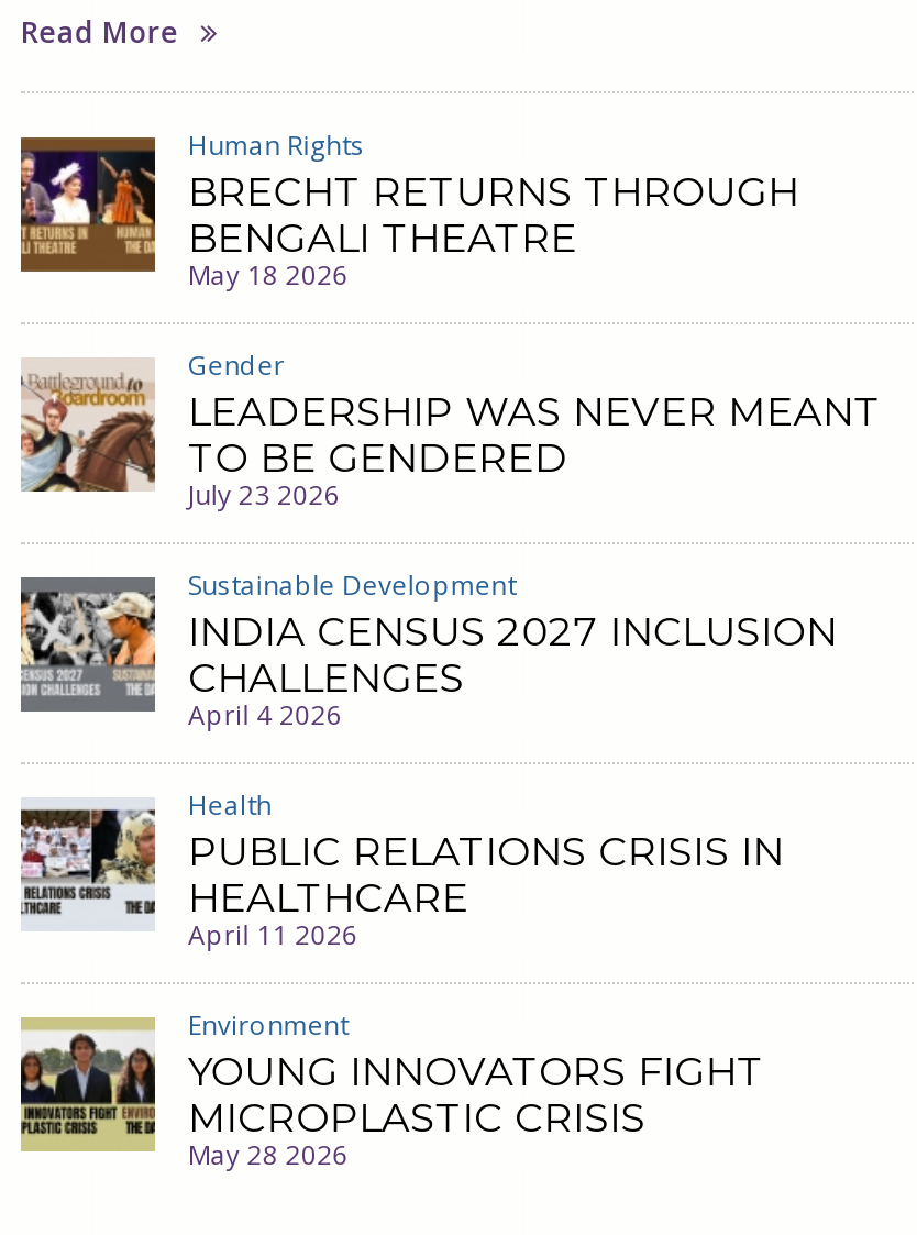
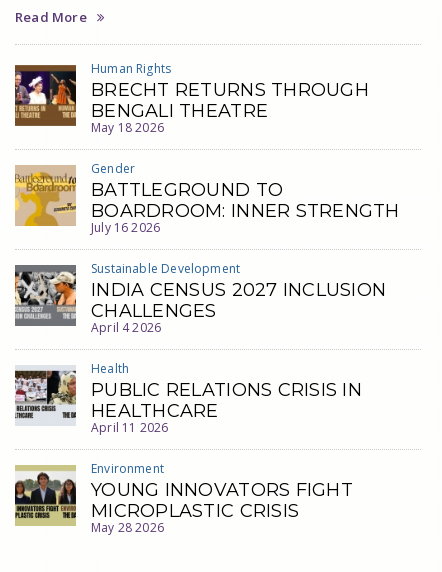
- [image]
- LEADERSHIP WAS NEVER MEANT
- TO BE GENDERED
- July 23 2026
+ [image]
+ BATTLEGROUND TO
+ BOARDROOM: INNER STRENGTH
+ July 16 2026
